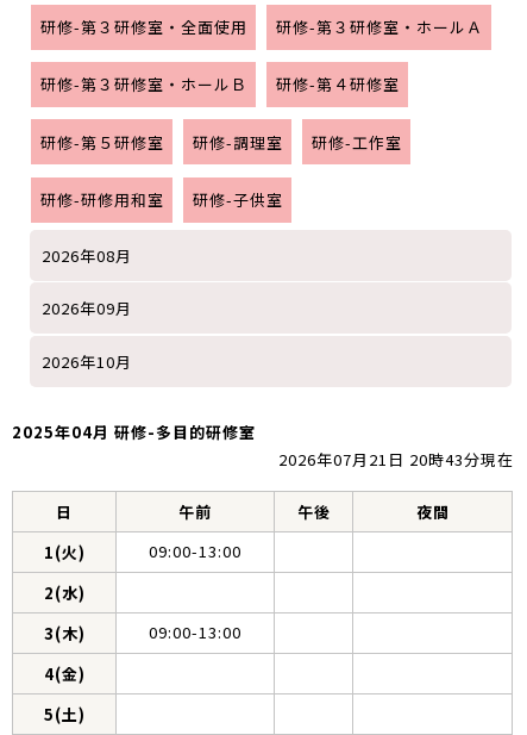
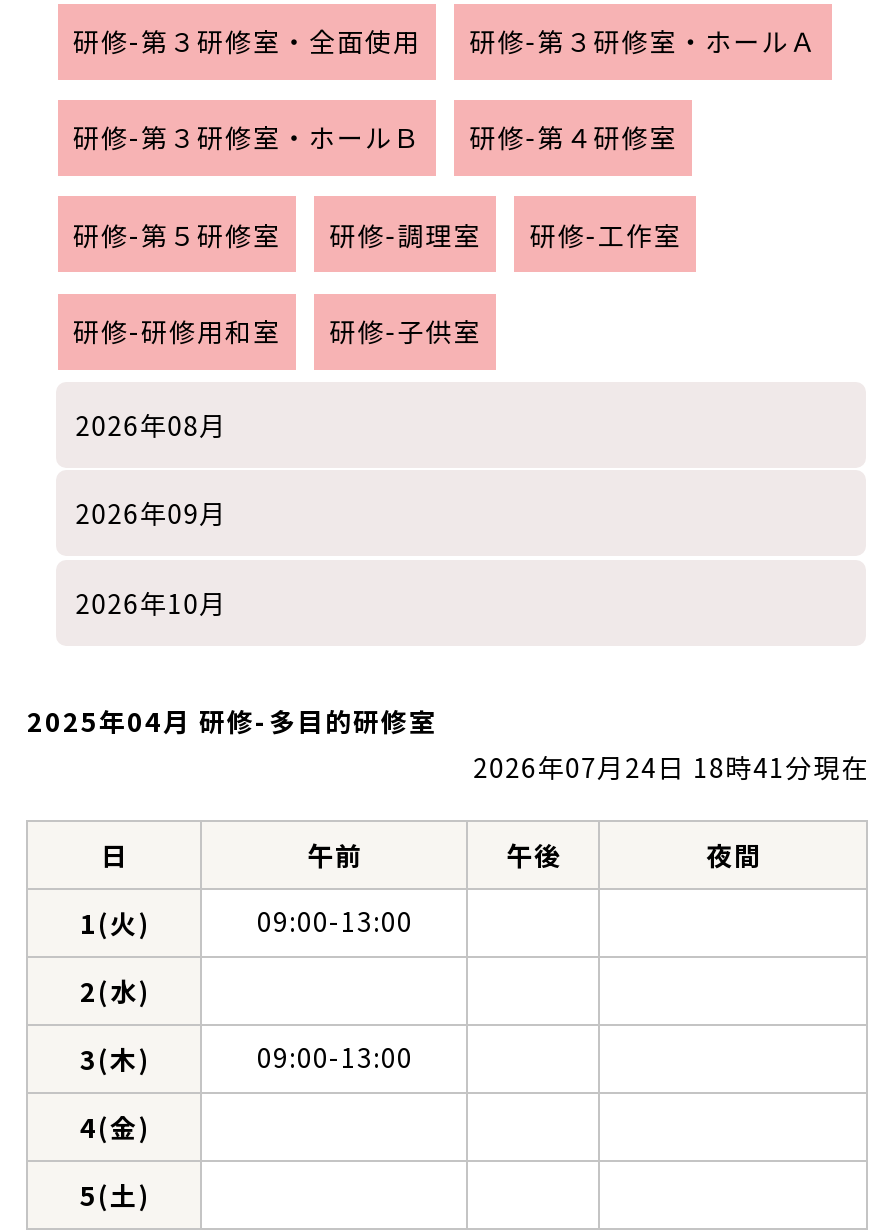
- 2026年07月21日 20時43分現在
+ 2026年07月24日 18時41分現在
